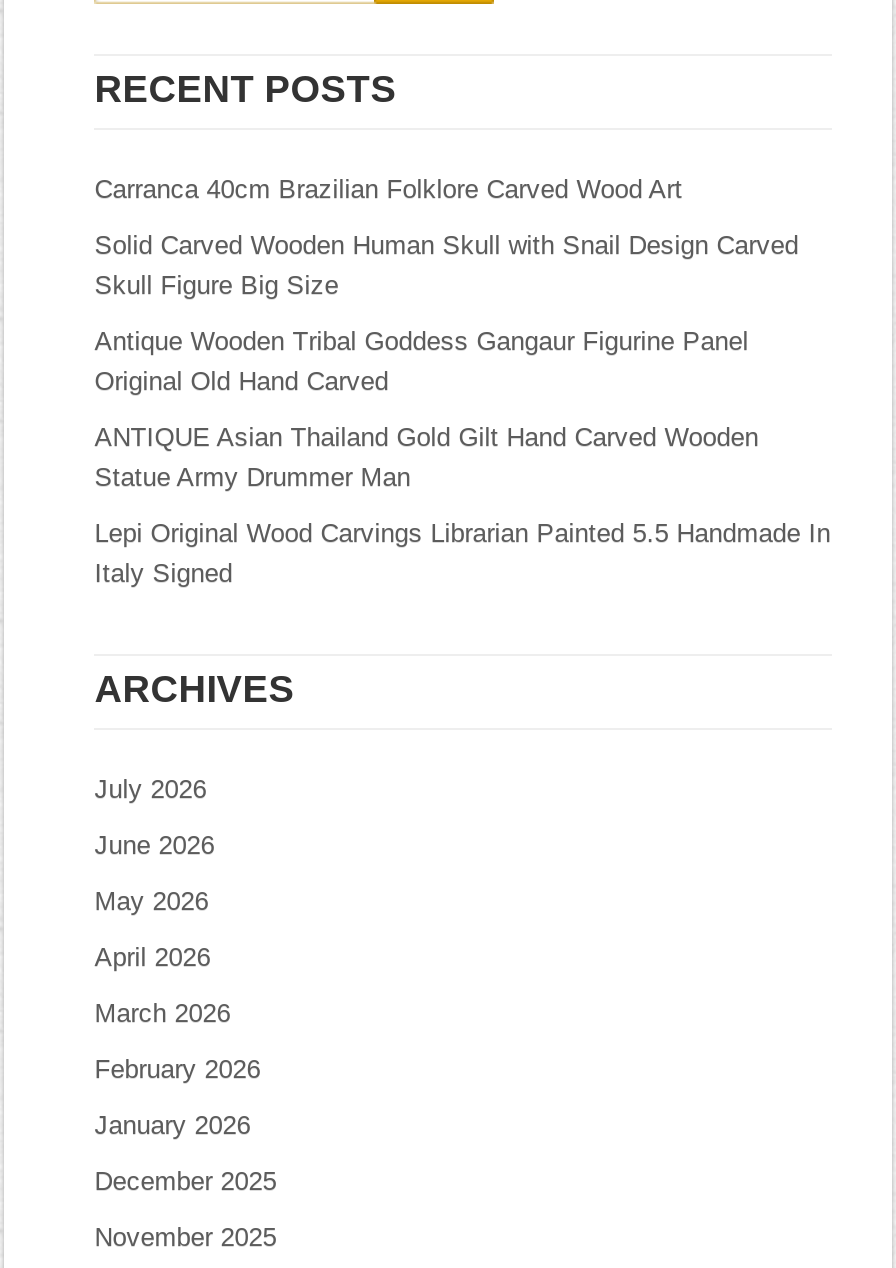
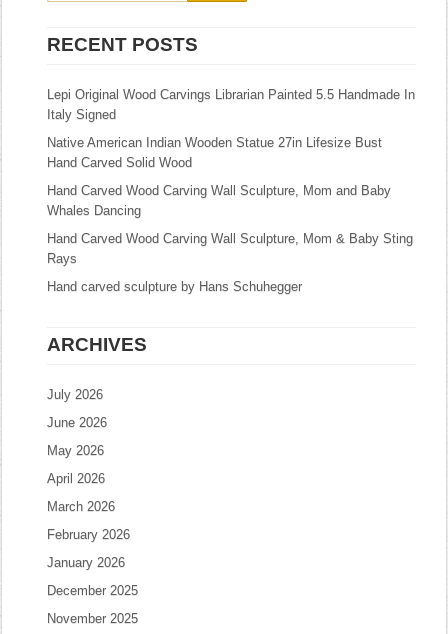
- Carranca 40cm Brazilian Folklore Carved Wood Art
- Solid Carved Wooden Human Skull with Snail Design Carved
- Skull Figure Big Size
- Antique Wooden Tribal Goddess Gangaur Figurine Panel
- Original Old Hand Carved
- ANTIQUE Asian Thailand Gold Gilt Hand Carved Wooden
- Statue Army Drummer Man

moved up: Lepi Original Wood Carvings Librarian Painted 5.5 Handmade In | Italy Signed

+ Native American Indian Wooden Statue 27in Lifesize Bust
+ Hand Carved Solid Wood
+ Hand Carved Wood Carving Wall Sculpture, Mom and Baby
+ Whales Dancing
+ Hand Carved Wood Carving Wall Sculpture, Mom & Baby Sting
+ Rays
+ Hand carved sculpture by Hans Schuhegger
